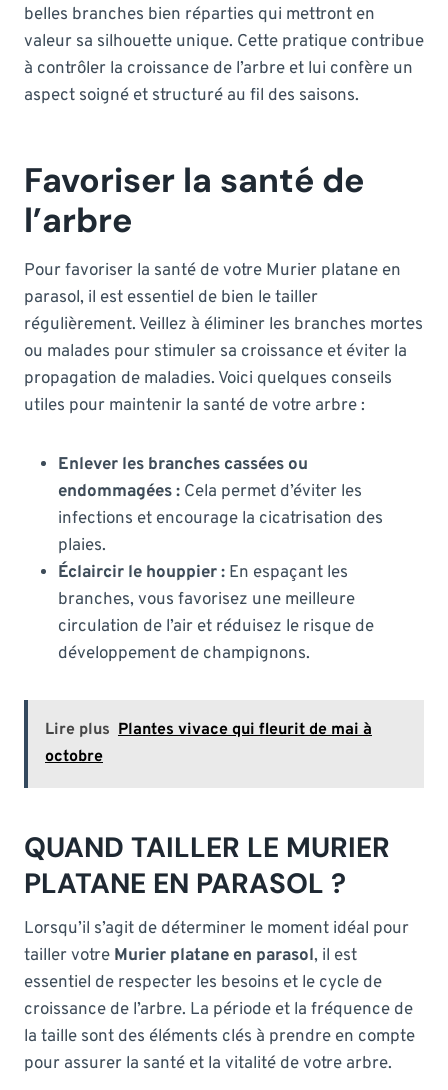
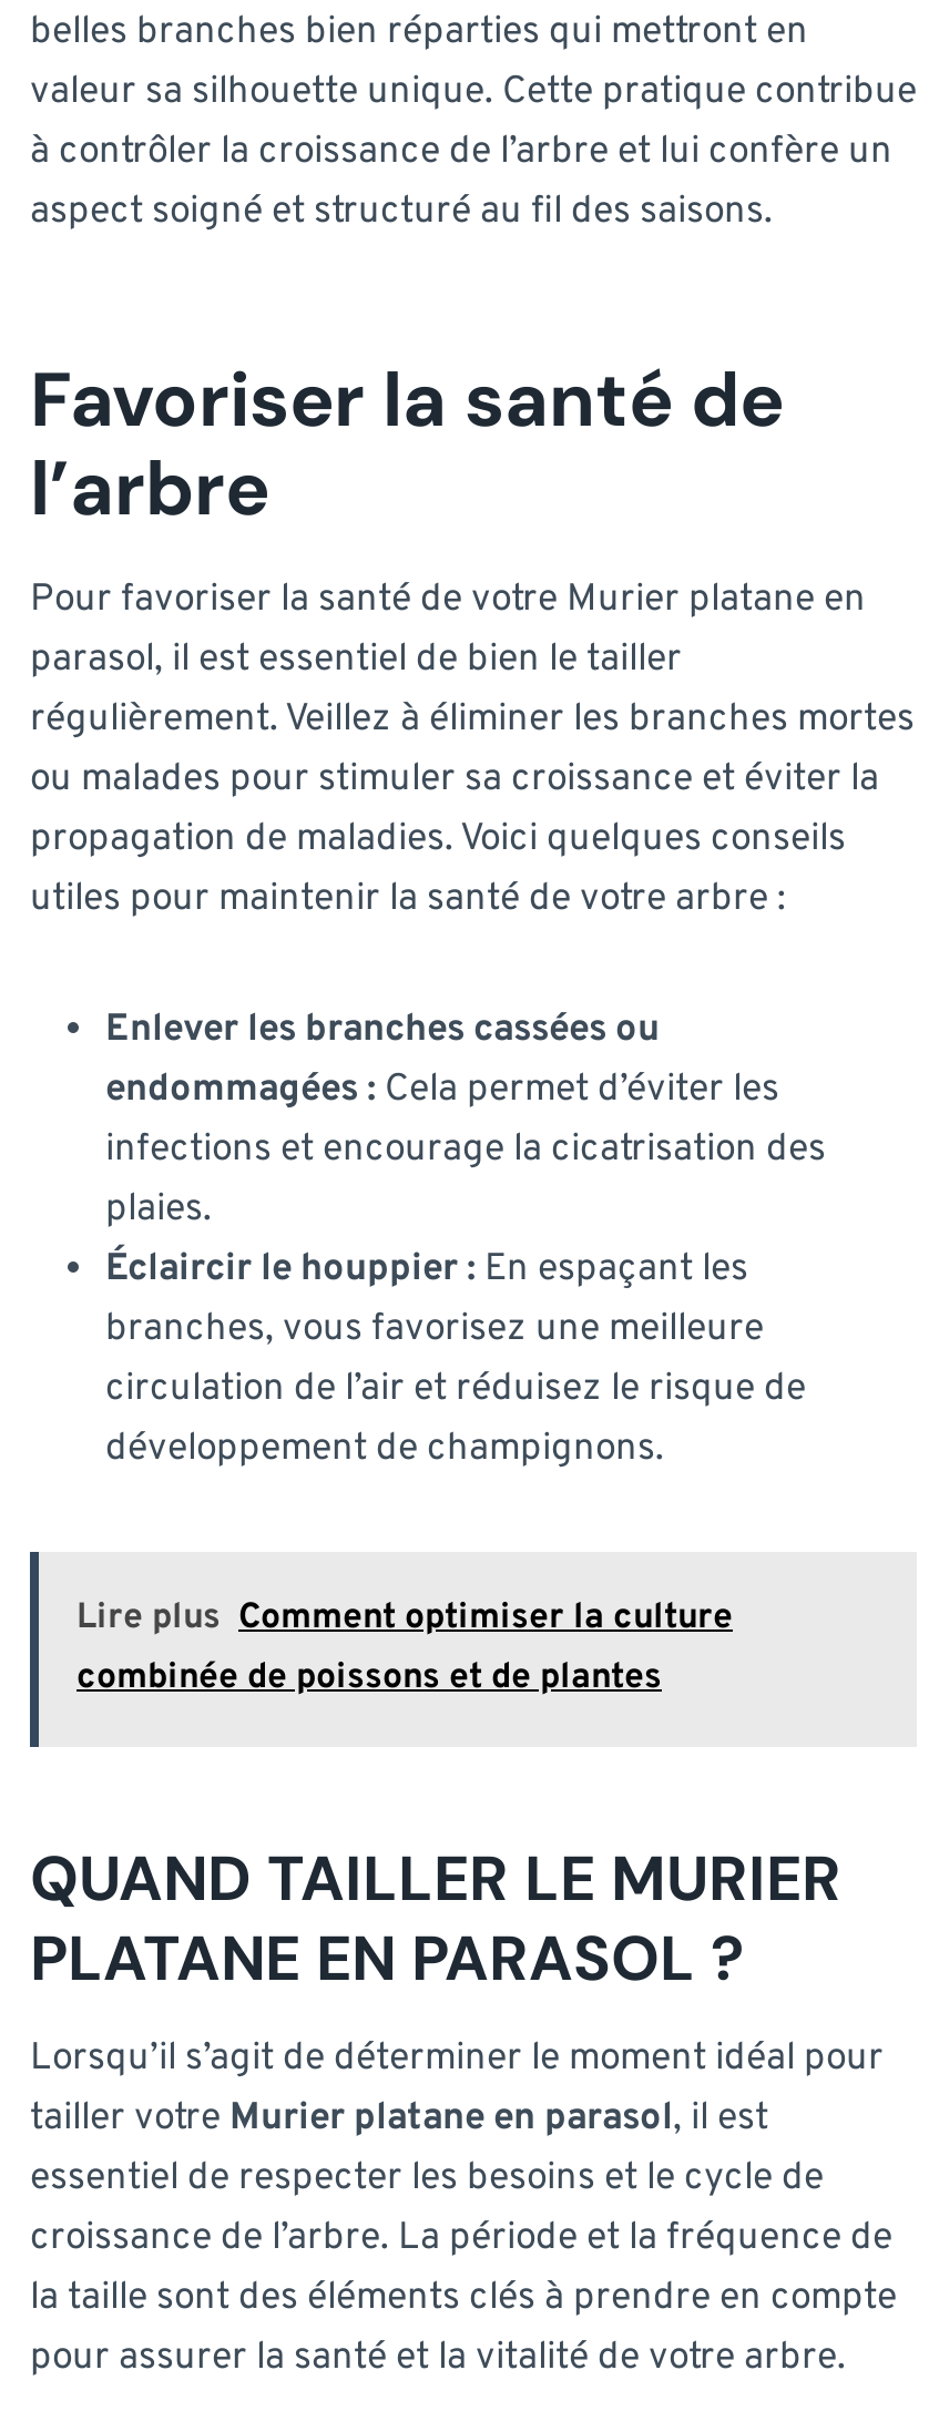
- Lire plus Plantes vivace qui fleurit de mai à
- octobre
+ Lire plus Comment optimiser la culture
+ combinée de poissons et de plantes
